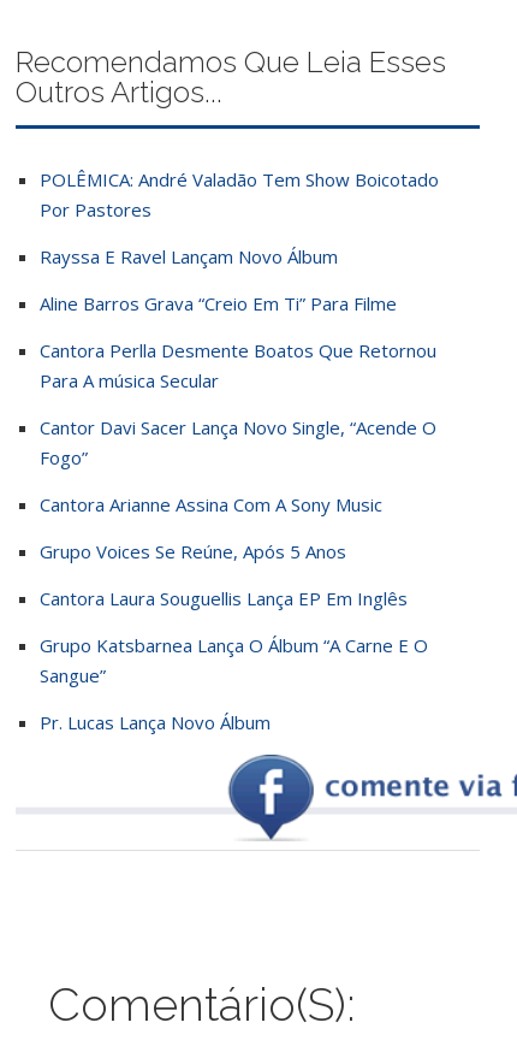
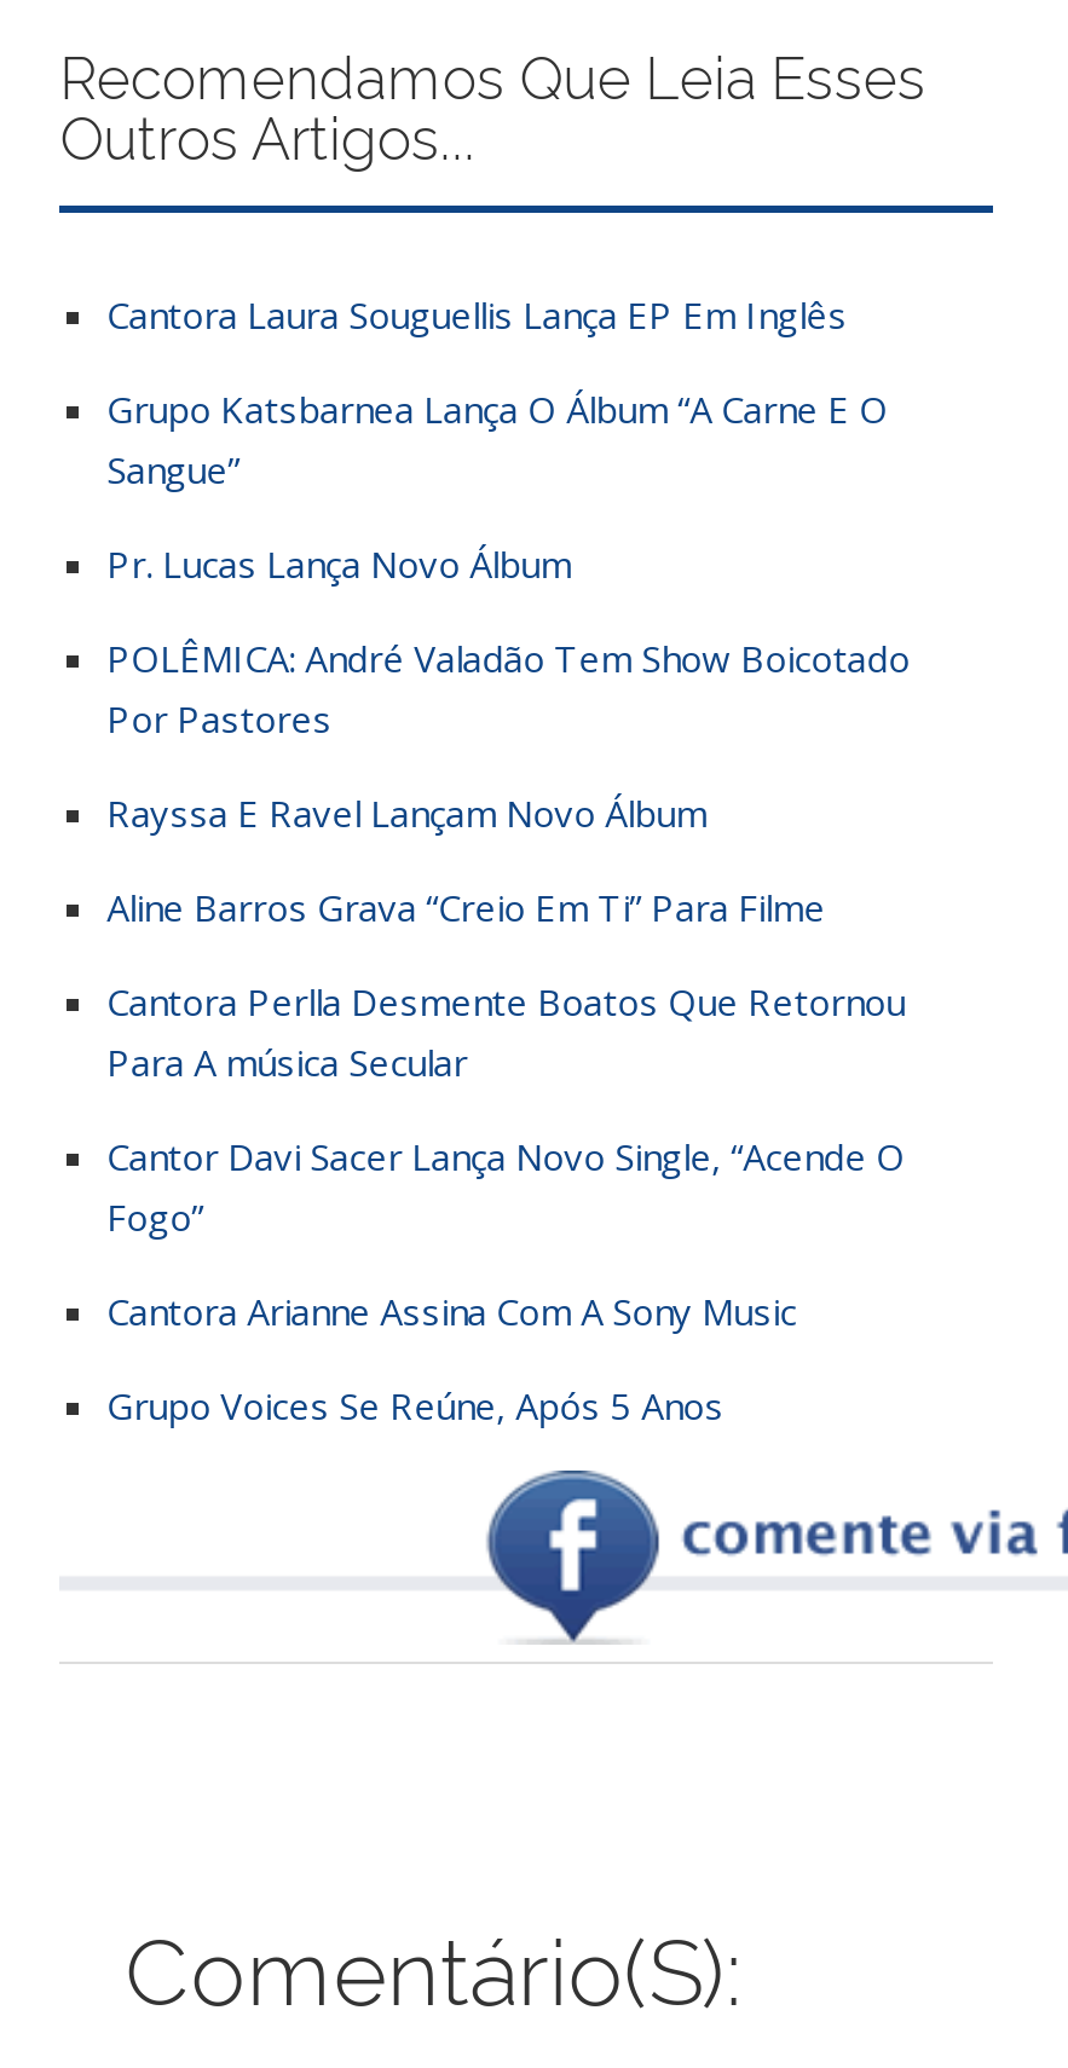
moved down: POLÊMICA: André Valadão Tem Show Boicotado | Por Pastores | Rayssa E Ravel Lançam Novo Álbum | ... | Cantora Arianne Assina Com A Sony Music | Grupo Voices Se Reúne, Após 5 Anos

moved up: Cantora Laura Souguellis Lança EP Em Inglês | Grupo Katsbarnea Lança O Álbum “A Carne E O | Sangue” | Pr. Lucas Lança Novo Álbum
